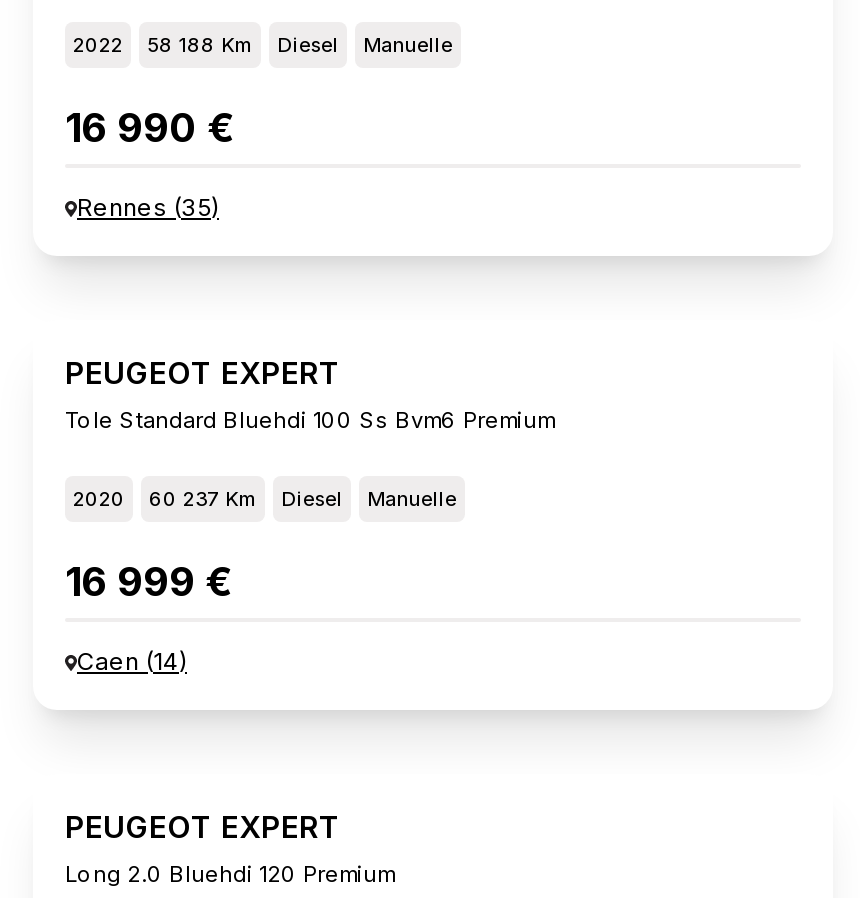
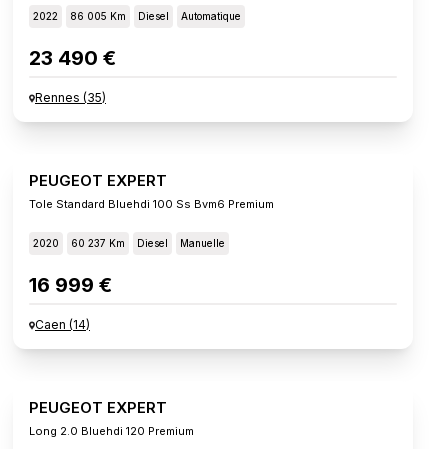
- 58 188 Km
+ 86 005 Km

- Manuelle
+ Automatique

- 16 990 €
+ 23 490 €
